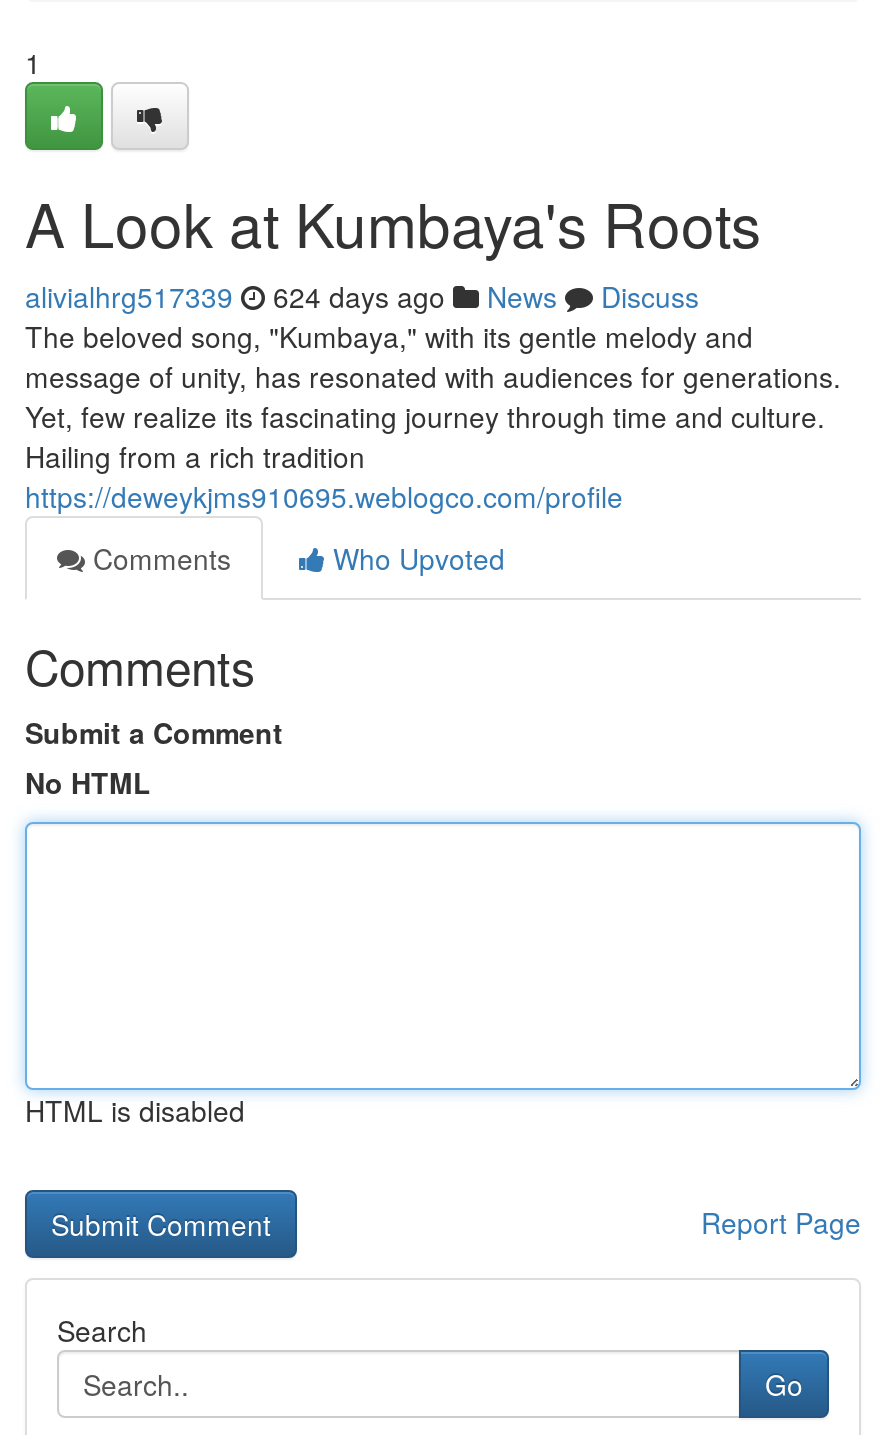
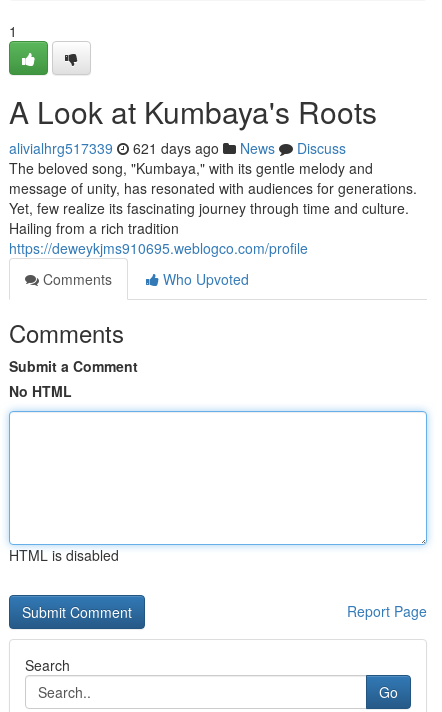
- alivialhrg517339 624 days ago News Discuss
+ alivialhrg517339 621 days ago News Discuss
